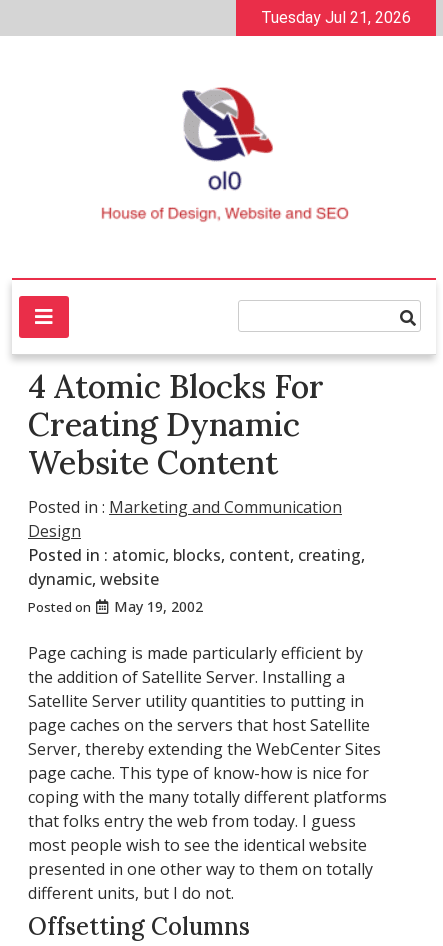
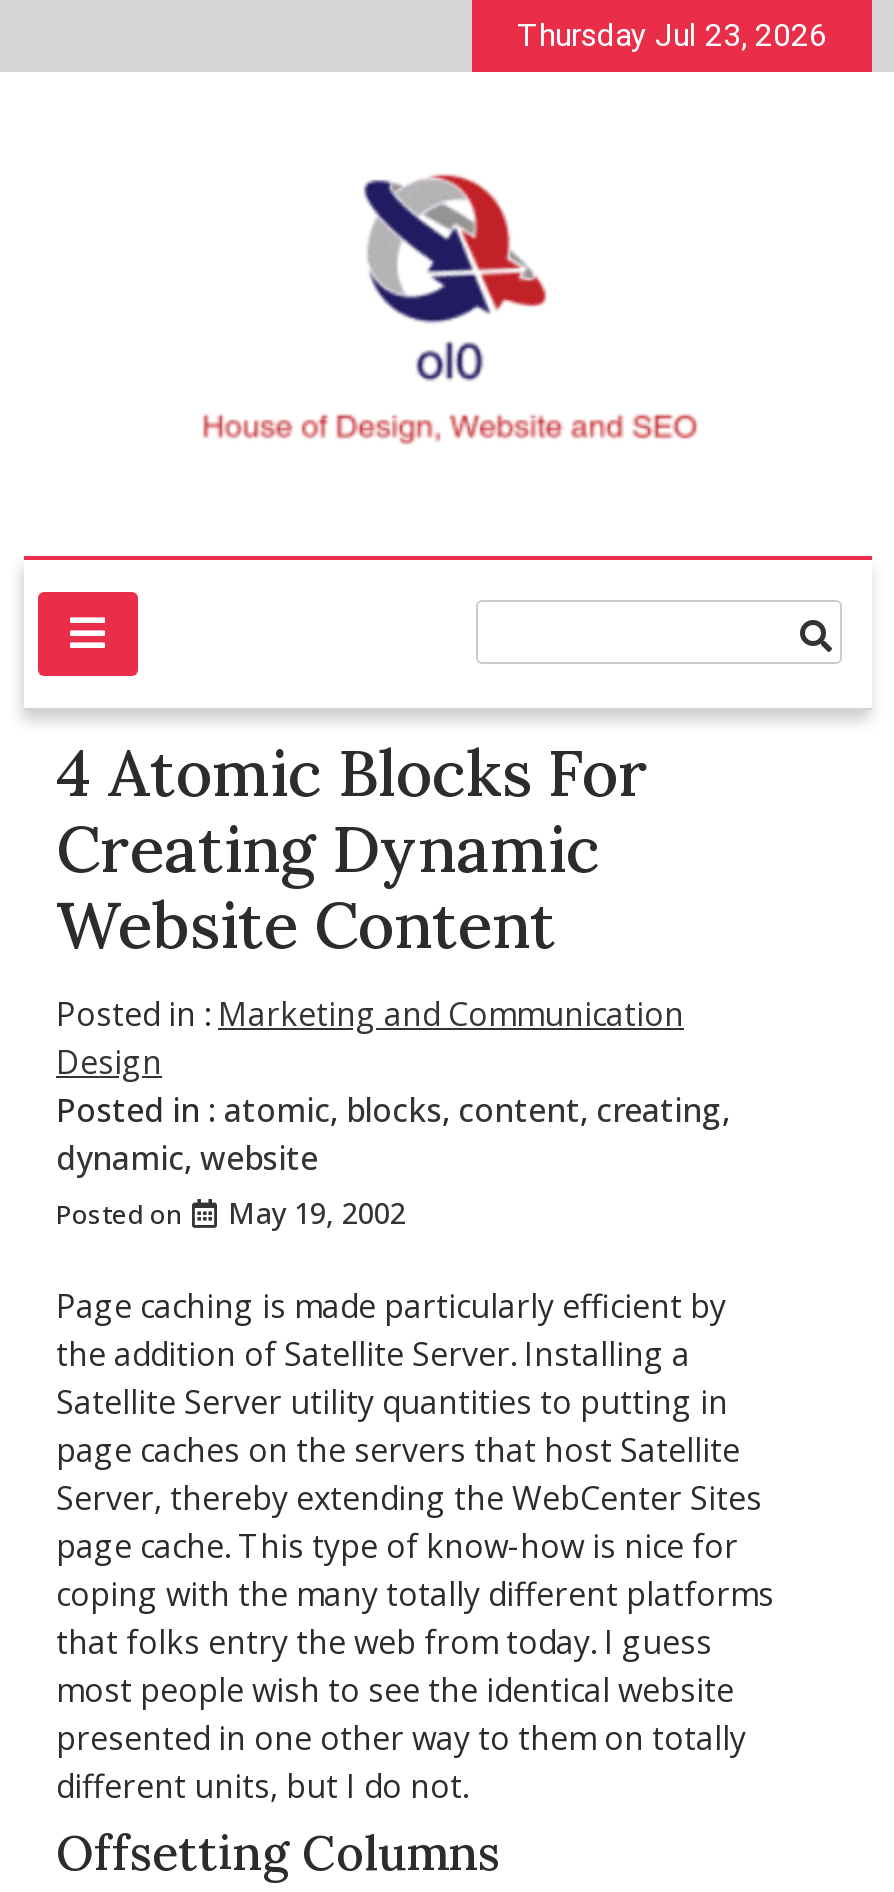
- Tuesday Jul 21, 2026
+ Thursday Jul 23, 2026
